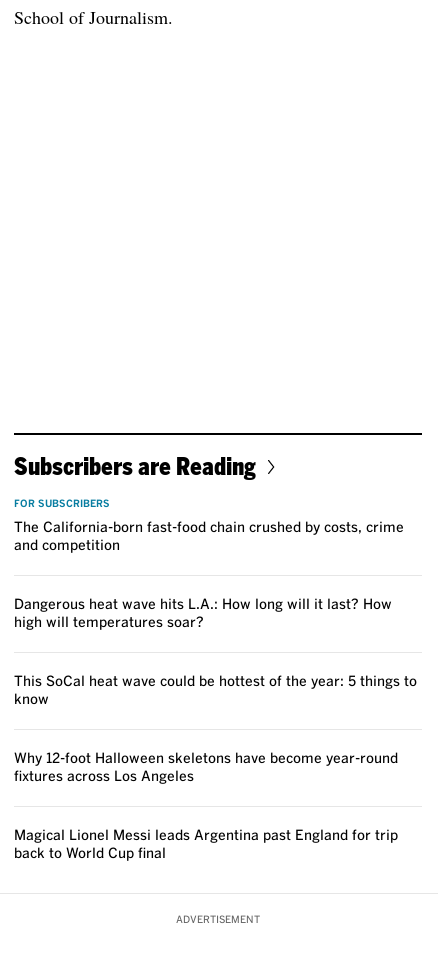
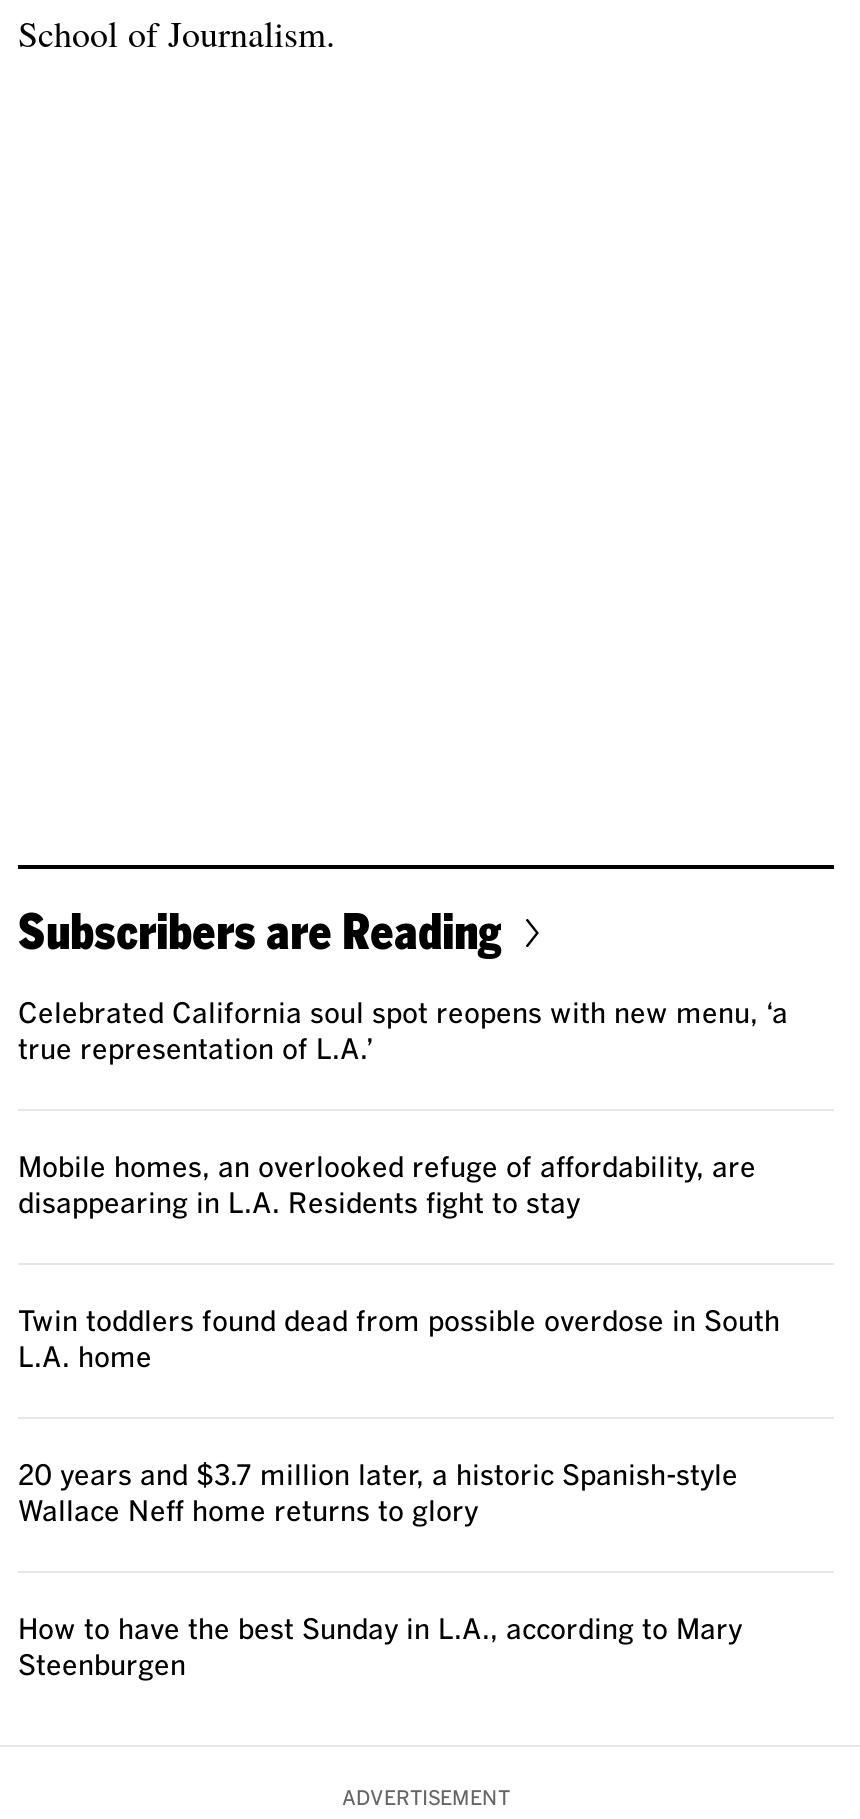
- FOR SUBSCRIBERS
- The California-born fast-food chain crushed by costs, crime
- and competition
+ Celebrated California soul spot reopens with new menu, ‘a
+ true representation of L.A.’

- Dangerous heat wave hits L.A.: How long will it last? How
- high will temperatures soar?
+ Mobile homes, an overlooked refuge of affordability, are
+ disappearing in L.A. Residents fight to stay

- This SoCal heat wave could be hottest of the year: 5 things to
- know
+ Twin toddlers found dead from possible overdose in South
+ L.A. home

- Why 12-foot Halloween skeletons have become year-round
- fixtures across Los Angeles
+ 20 years and $3.7 million later, a historic Spanish-style
+ Wallace Neff home returns to glory

- Magical Lionel Messi leads Argentina past England for trip
- back to World Cup final
+ How to have the best Sunday in L.A., according to Mary
+ Steenburgen
